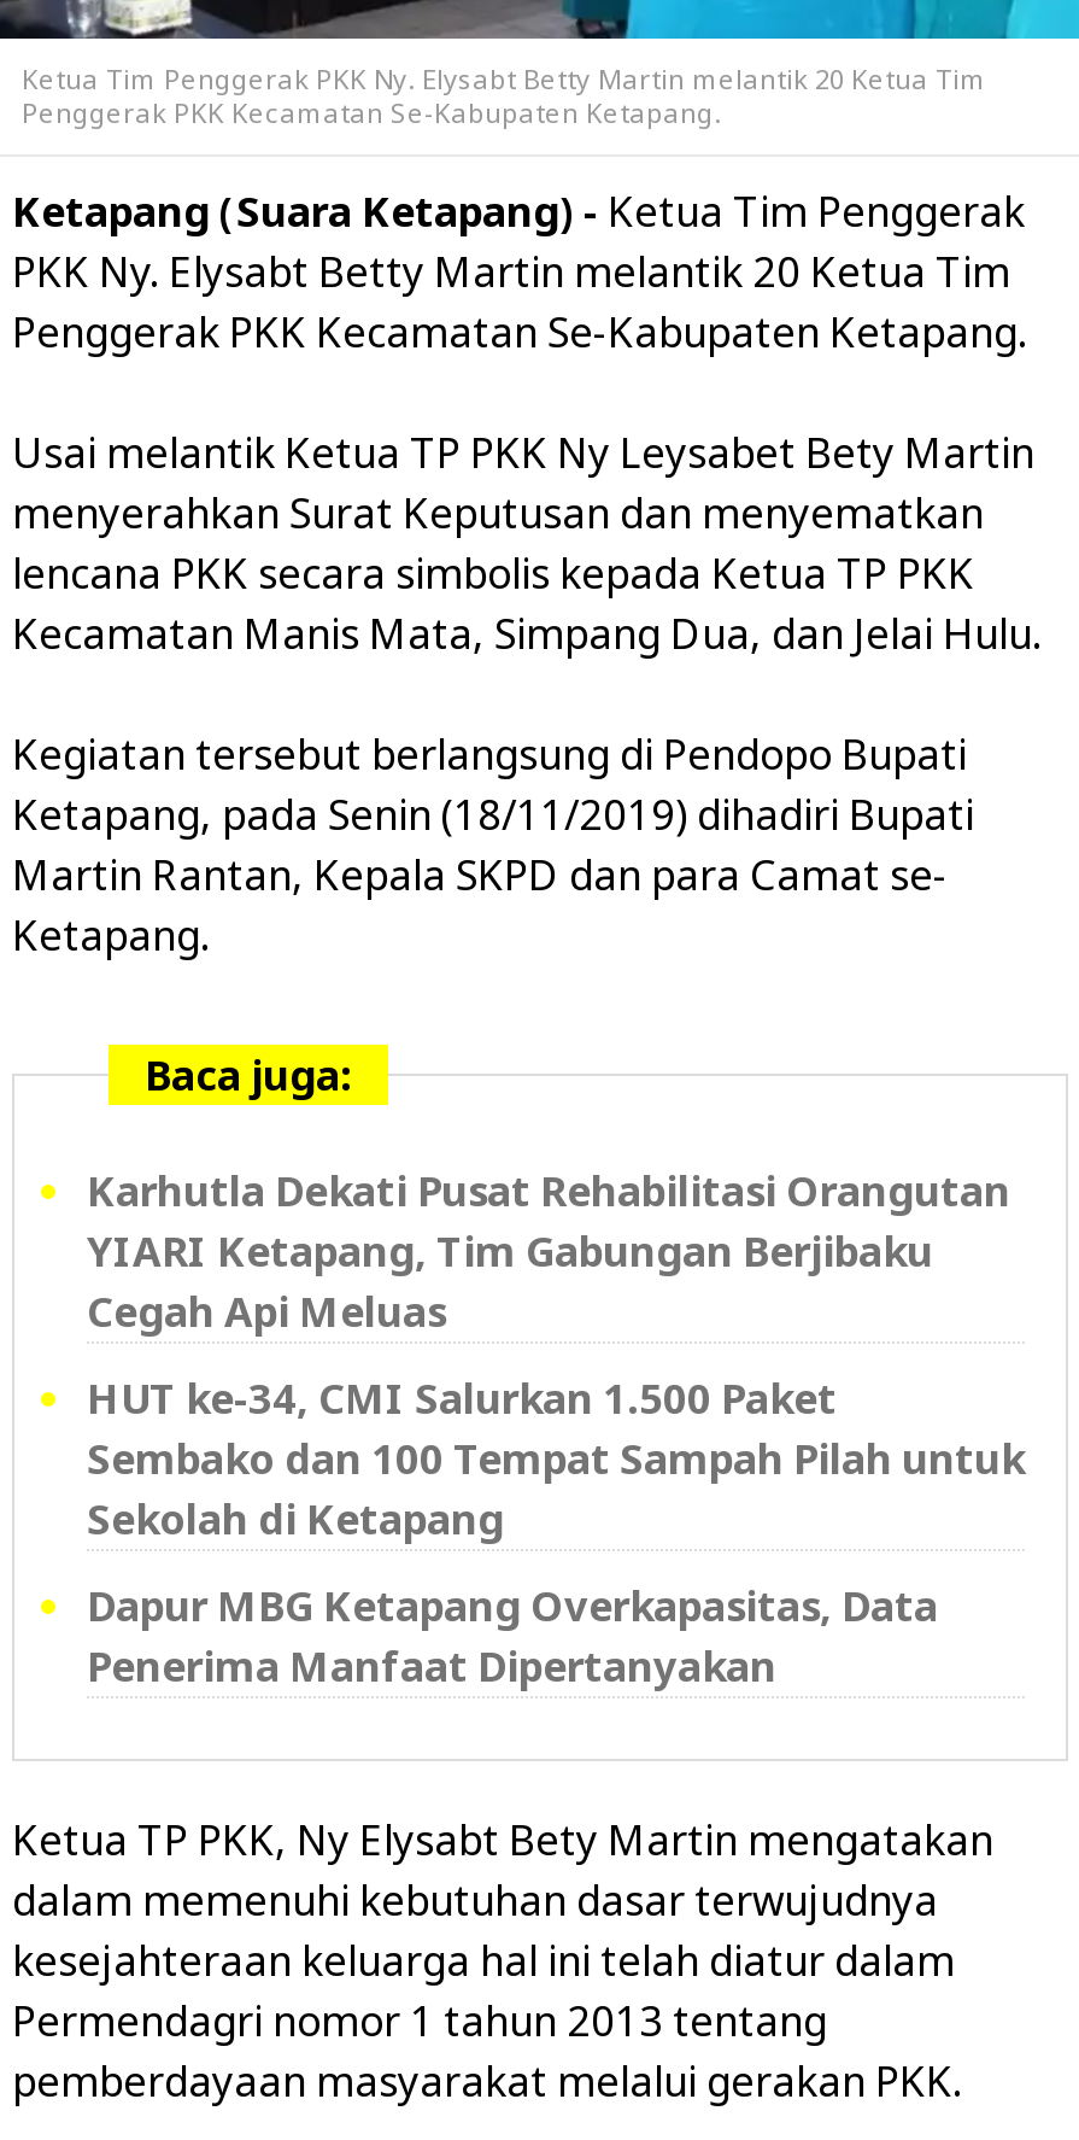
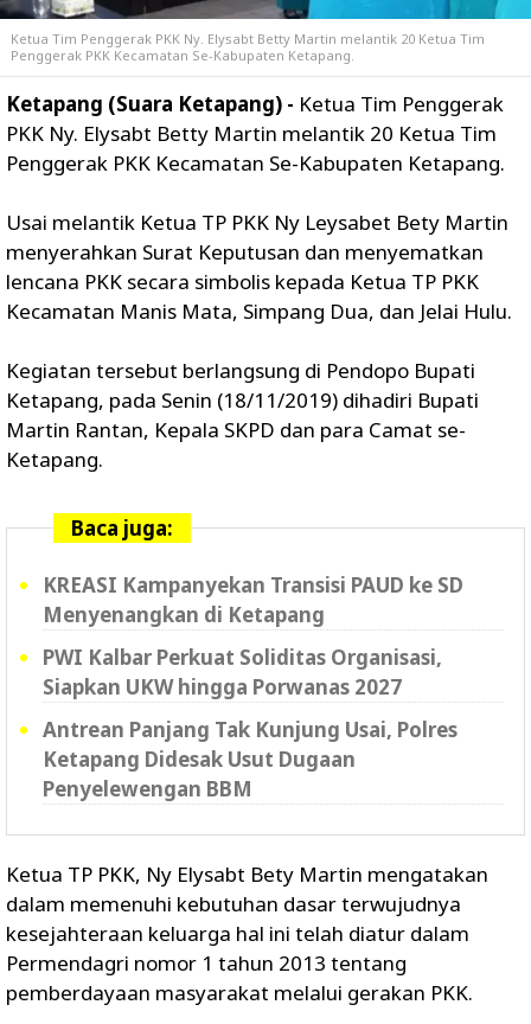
- Karhutla Dekati Pusat Rehabilitasi Orangutan
- YIARI Ketapang, Tim Gabungan Berjibaku
- Cegah Api Meluas
+ KREASI Kampanyekan Transisi PAUD ke SD
+ Menyenangkan di Ketapang

- HUT ke-34, CMI Salurkan 1.500 Paket
- Sembako dan 100 Tempat Sampah Pilah untuk
- Sekolah di Ketapang
+ PWI Kalbar Perkuat Soliditas Organisasi,
+ Siapkan UKW hingga Porwanas 2027

- Dapur MBG Ketapang Overkapasitas, Data
- Penerima Manfaat Dipertanyakan
+ Antrean Panjang Tak Kunjung Usai, Polres
+ Ketapang Didesak Usut Dugaan
+ Penyelewengan BBM
